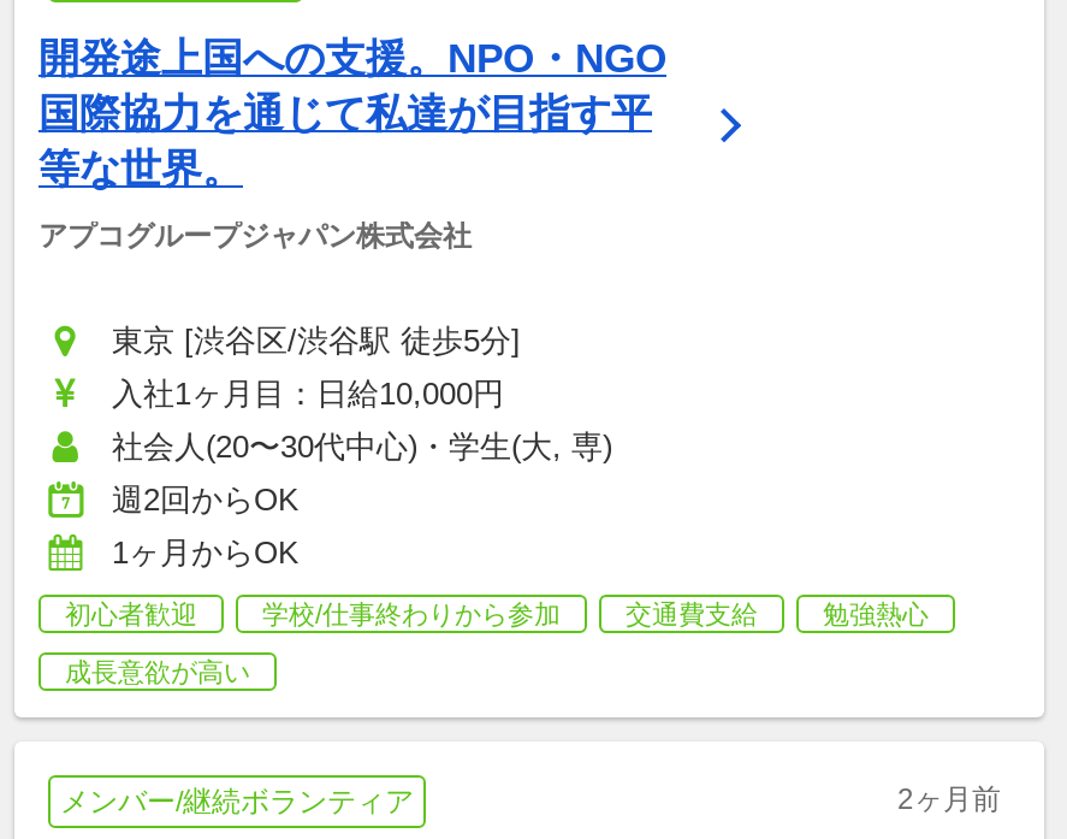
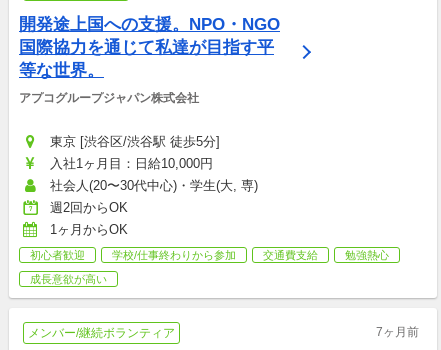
- 2ヶ月前
+ 7ヶ月前
